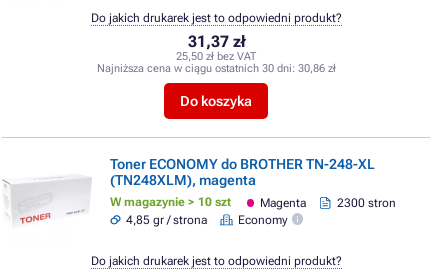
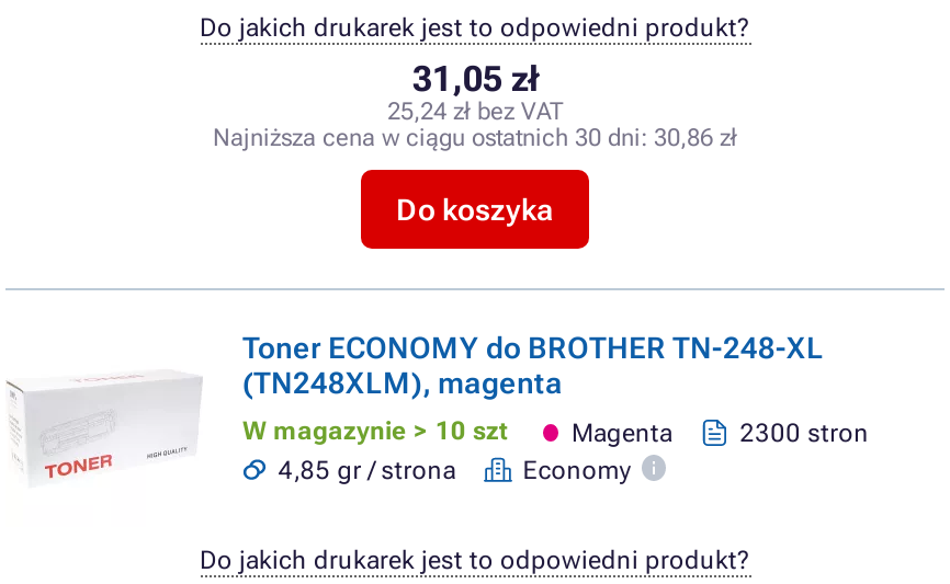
- 31,37 zł
+ 31,05 zł

- 25,50 zł bez VAT
+ 25,24 zł bez VAT
